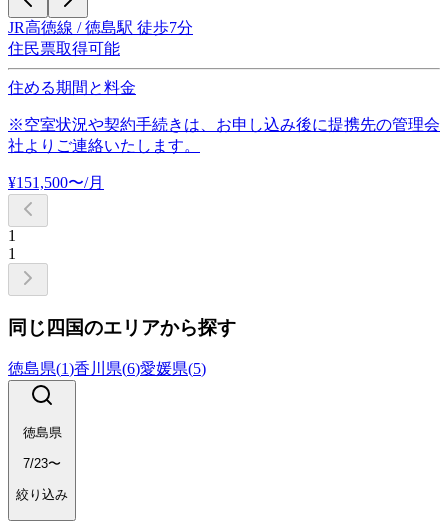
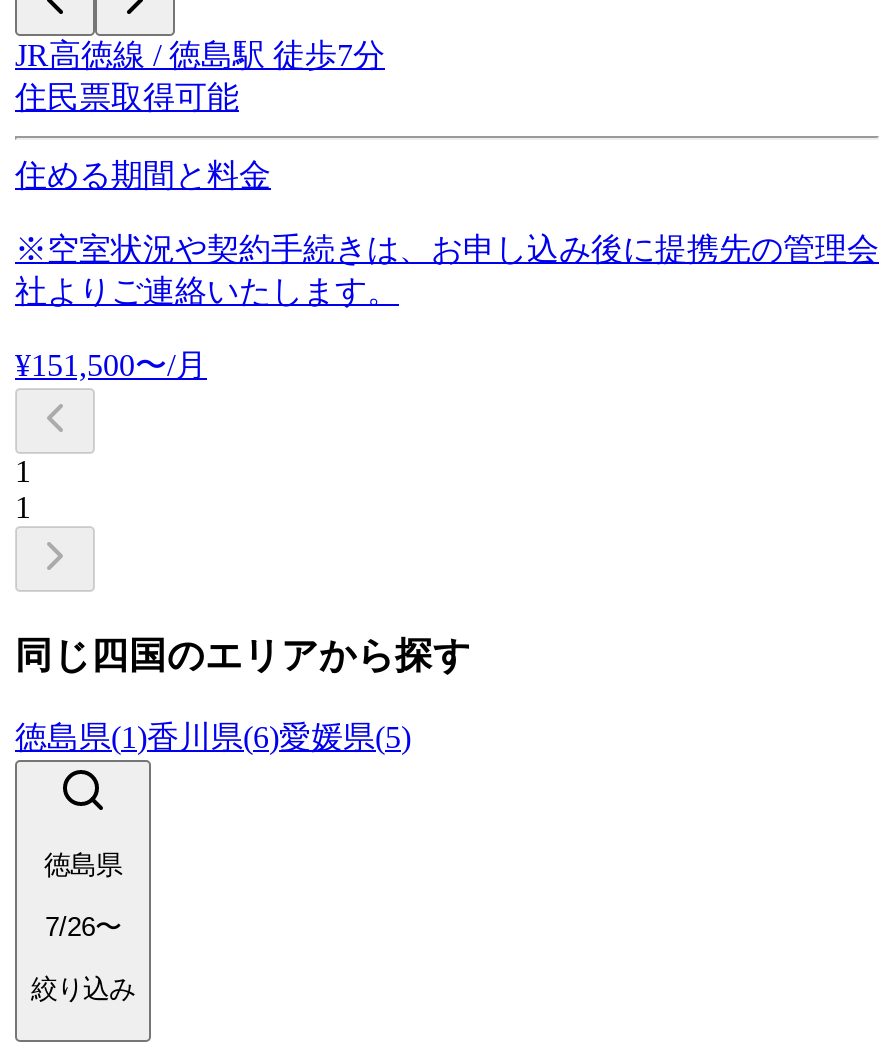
- 7/23〜
+ 7/26〜
